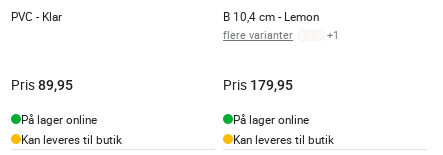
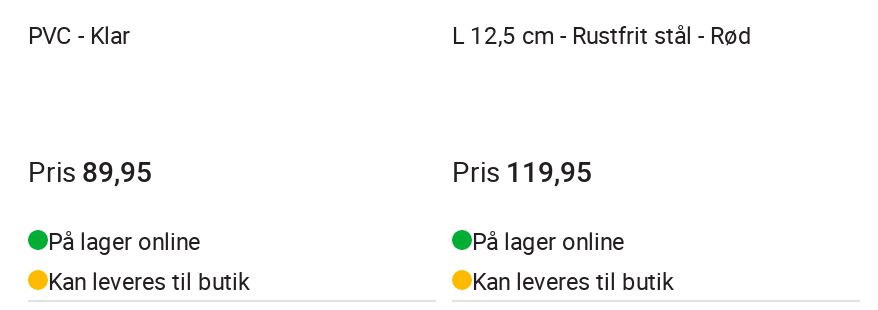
- B 10,4 cm - Lemon
- flere varianter
- +1
+ L 12,5 cm - Rustfrit stål - Rød

- Pris 179,95
+ Pris 119,95
